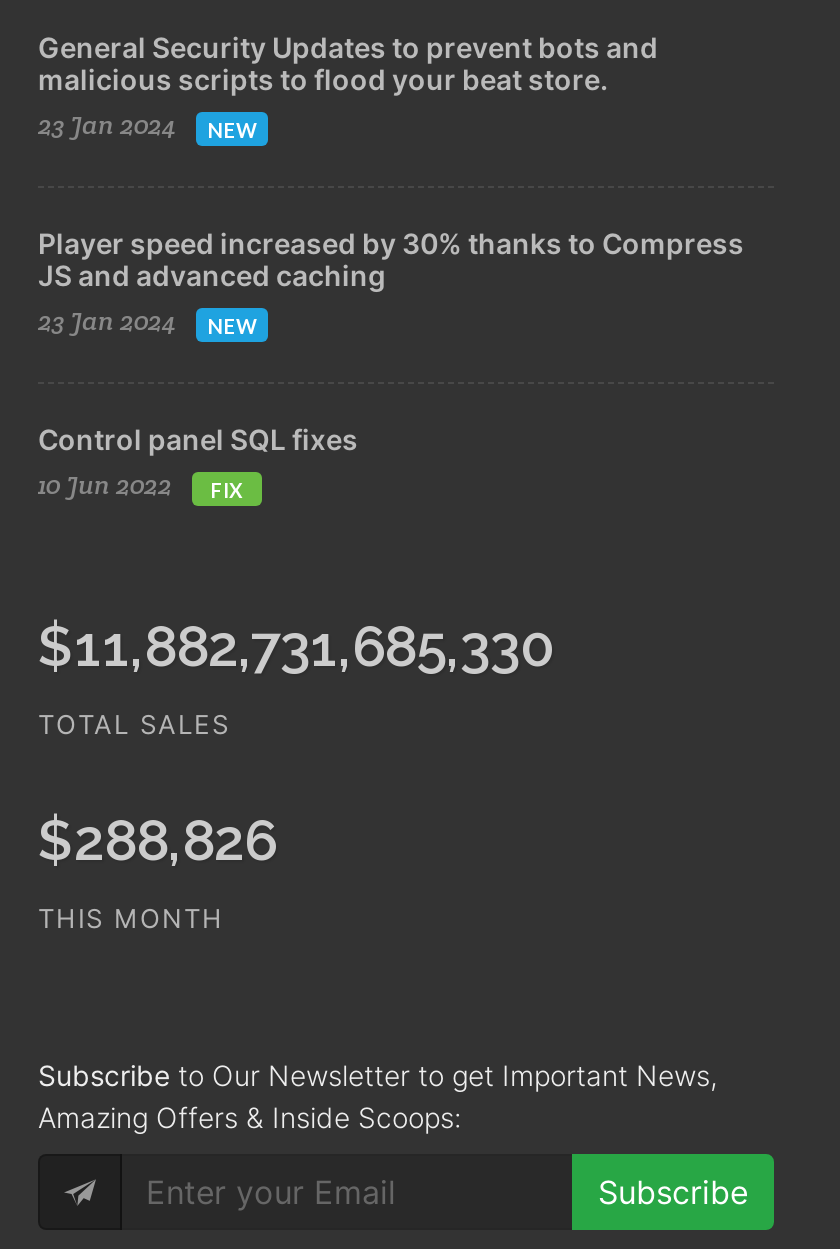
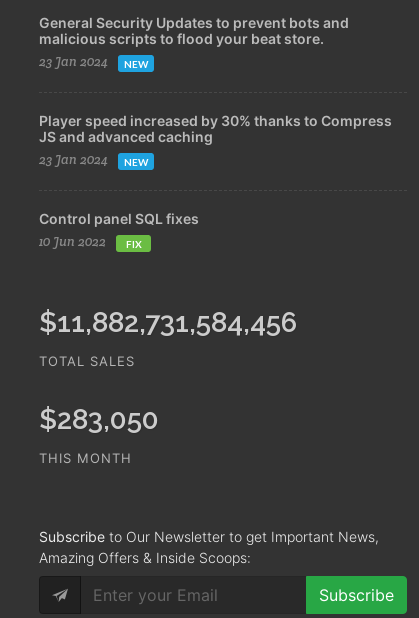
- $11,882,731,685,330
+ $11,882,731,584,456

- $288,826
+ $283,050
